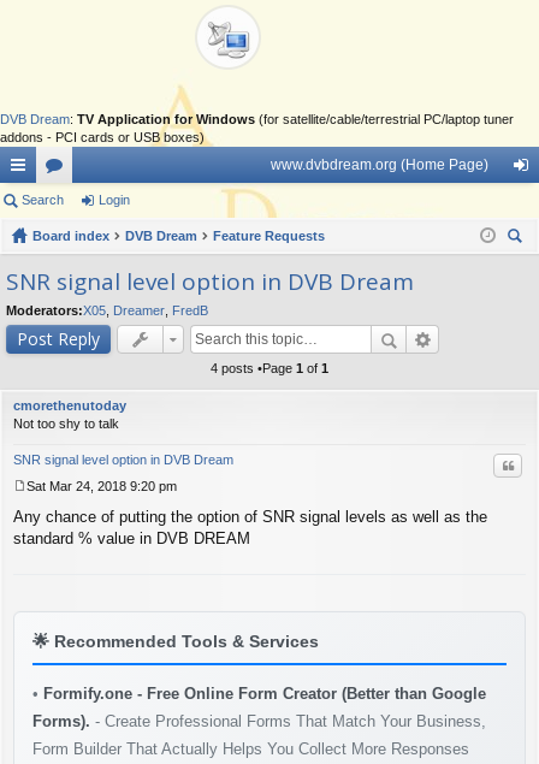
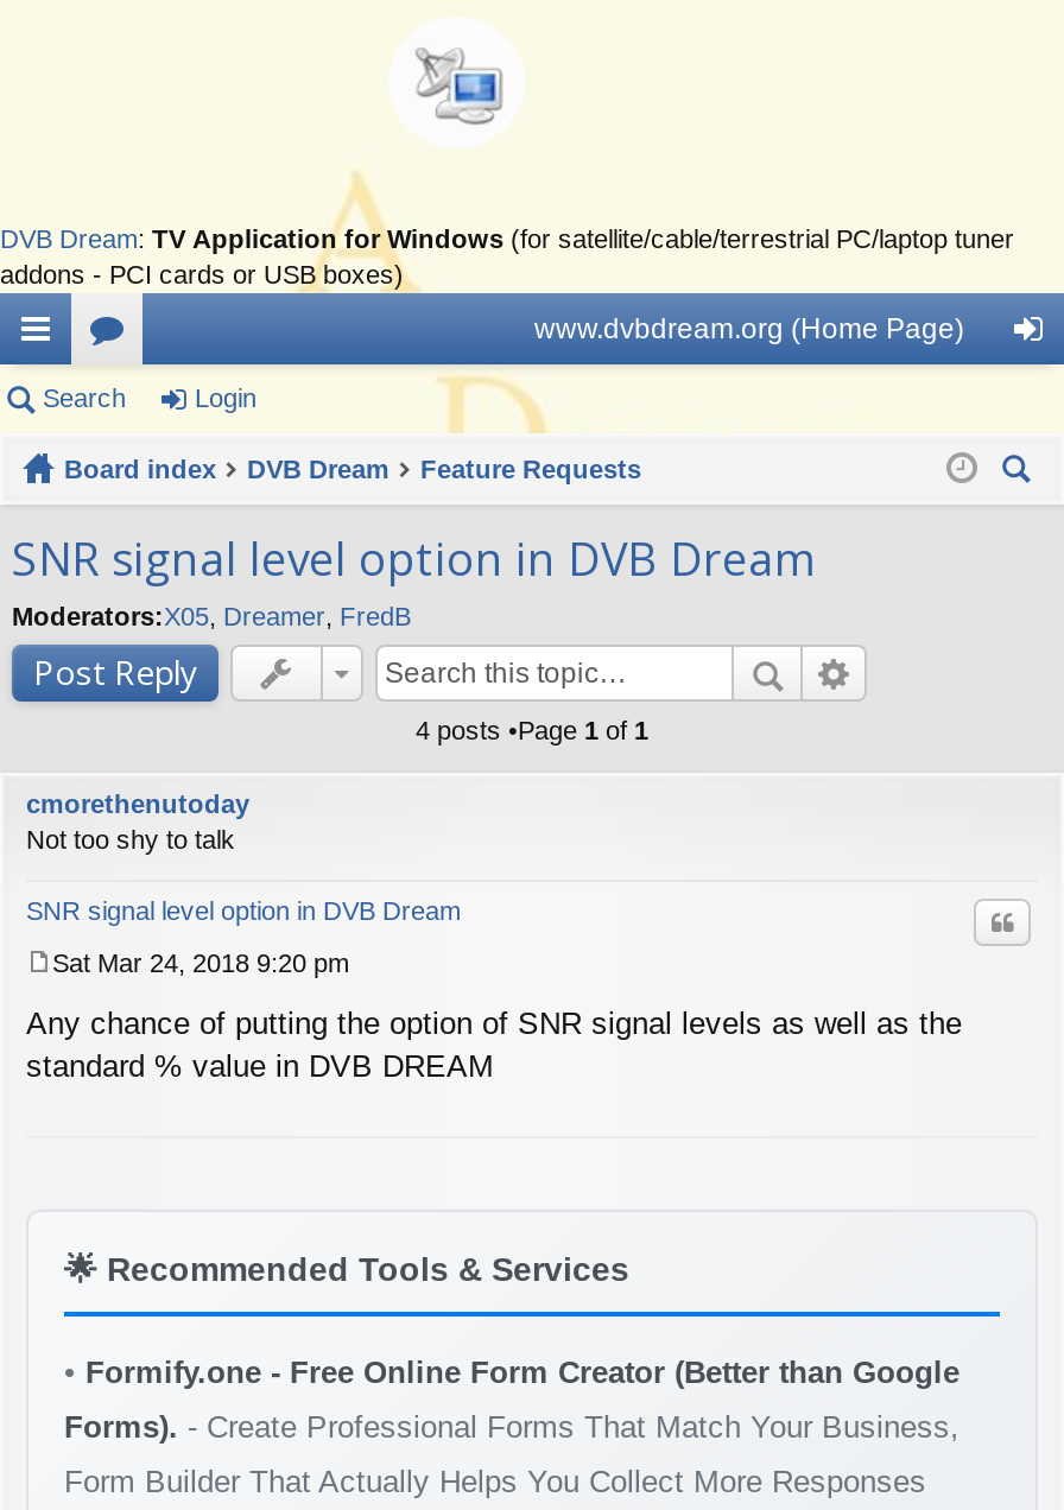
- [image]
+ [image]
